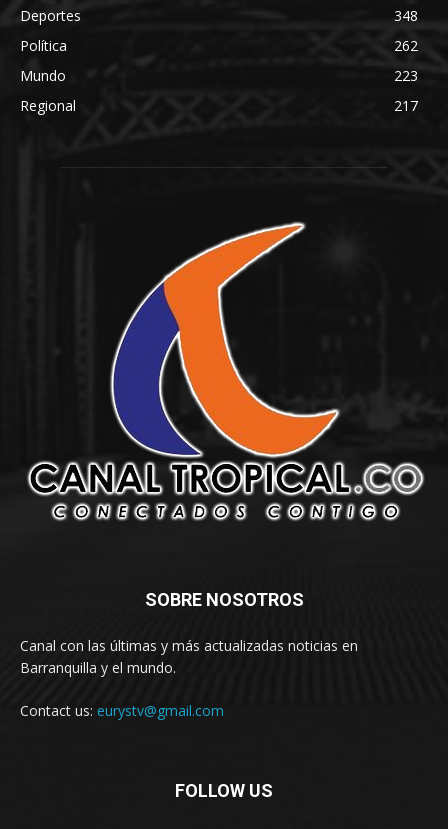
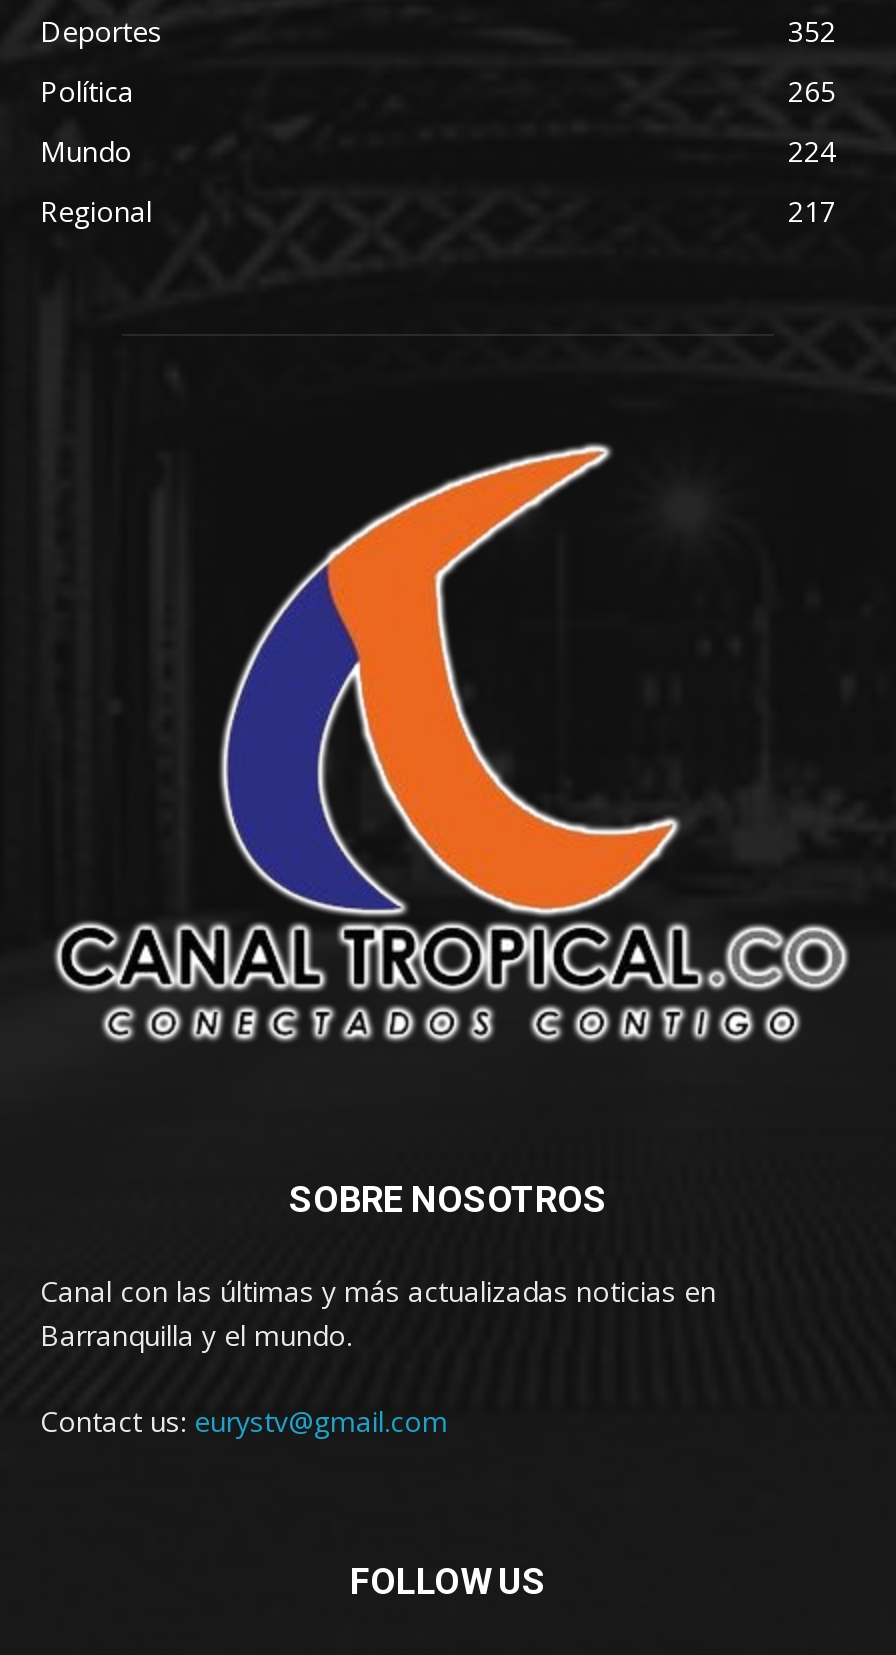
- 348
+ 352

- 262
+ 265

- 223
+ 224
